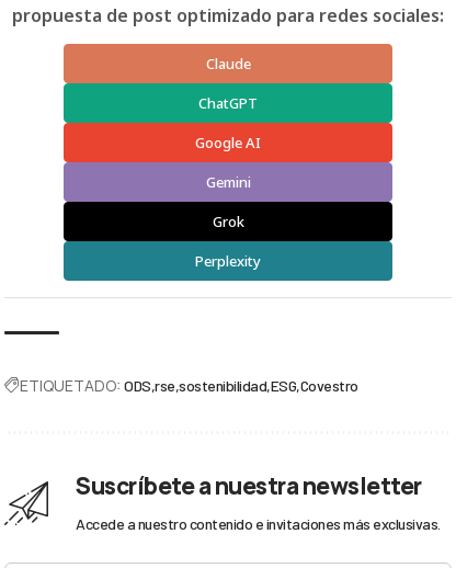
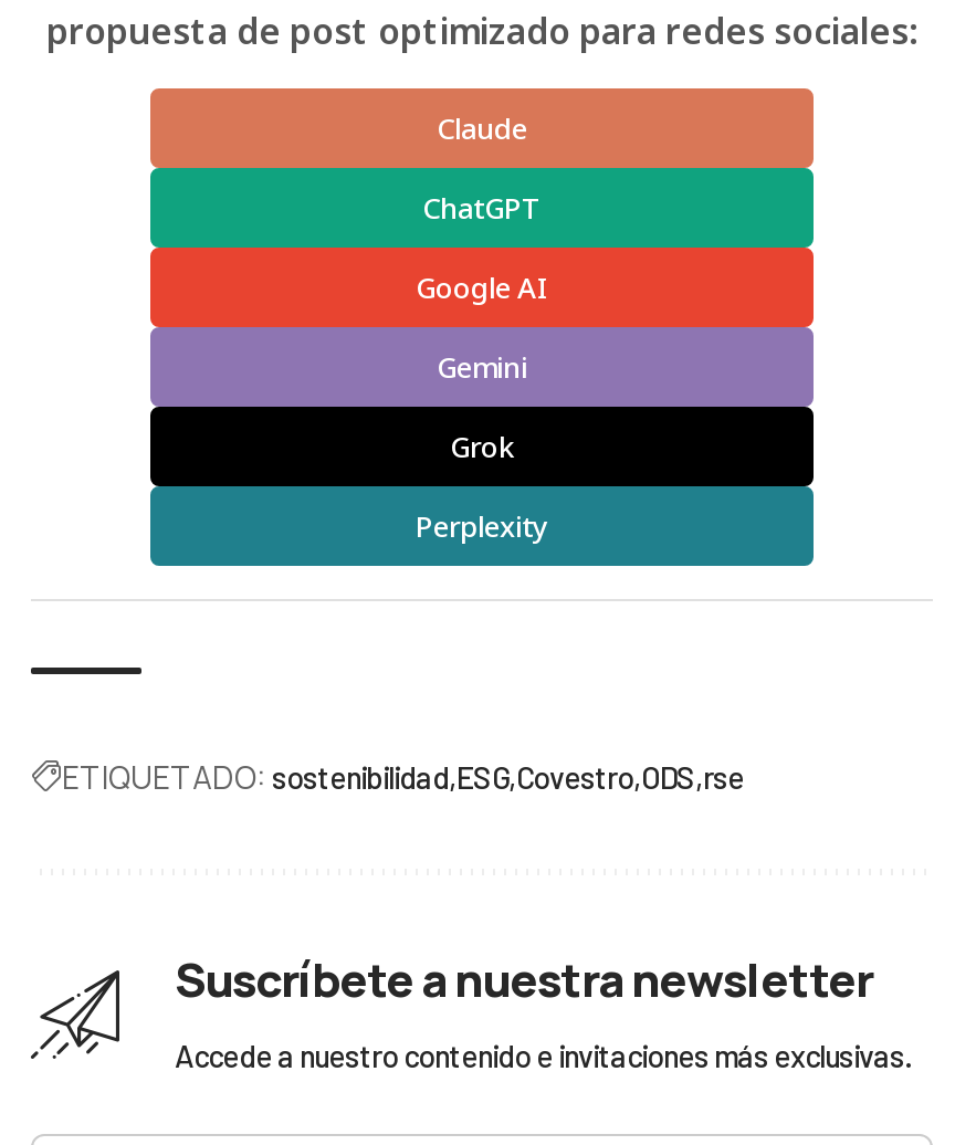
- ETIQUETADO: ODS rse sostenibilidad ESG Covestro
+ ETIQUETADO: sostenibilidad ESG Covestro ODS rse
